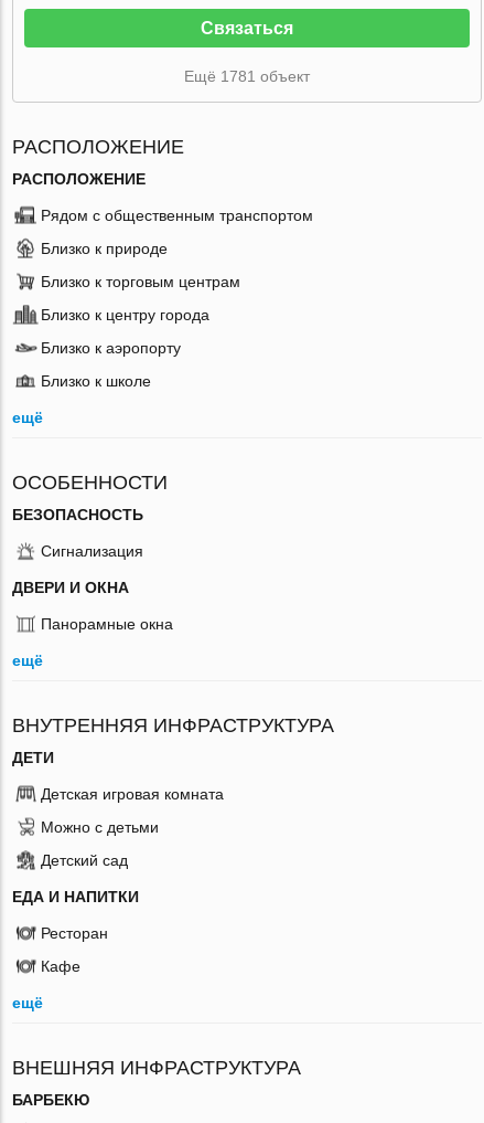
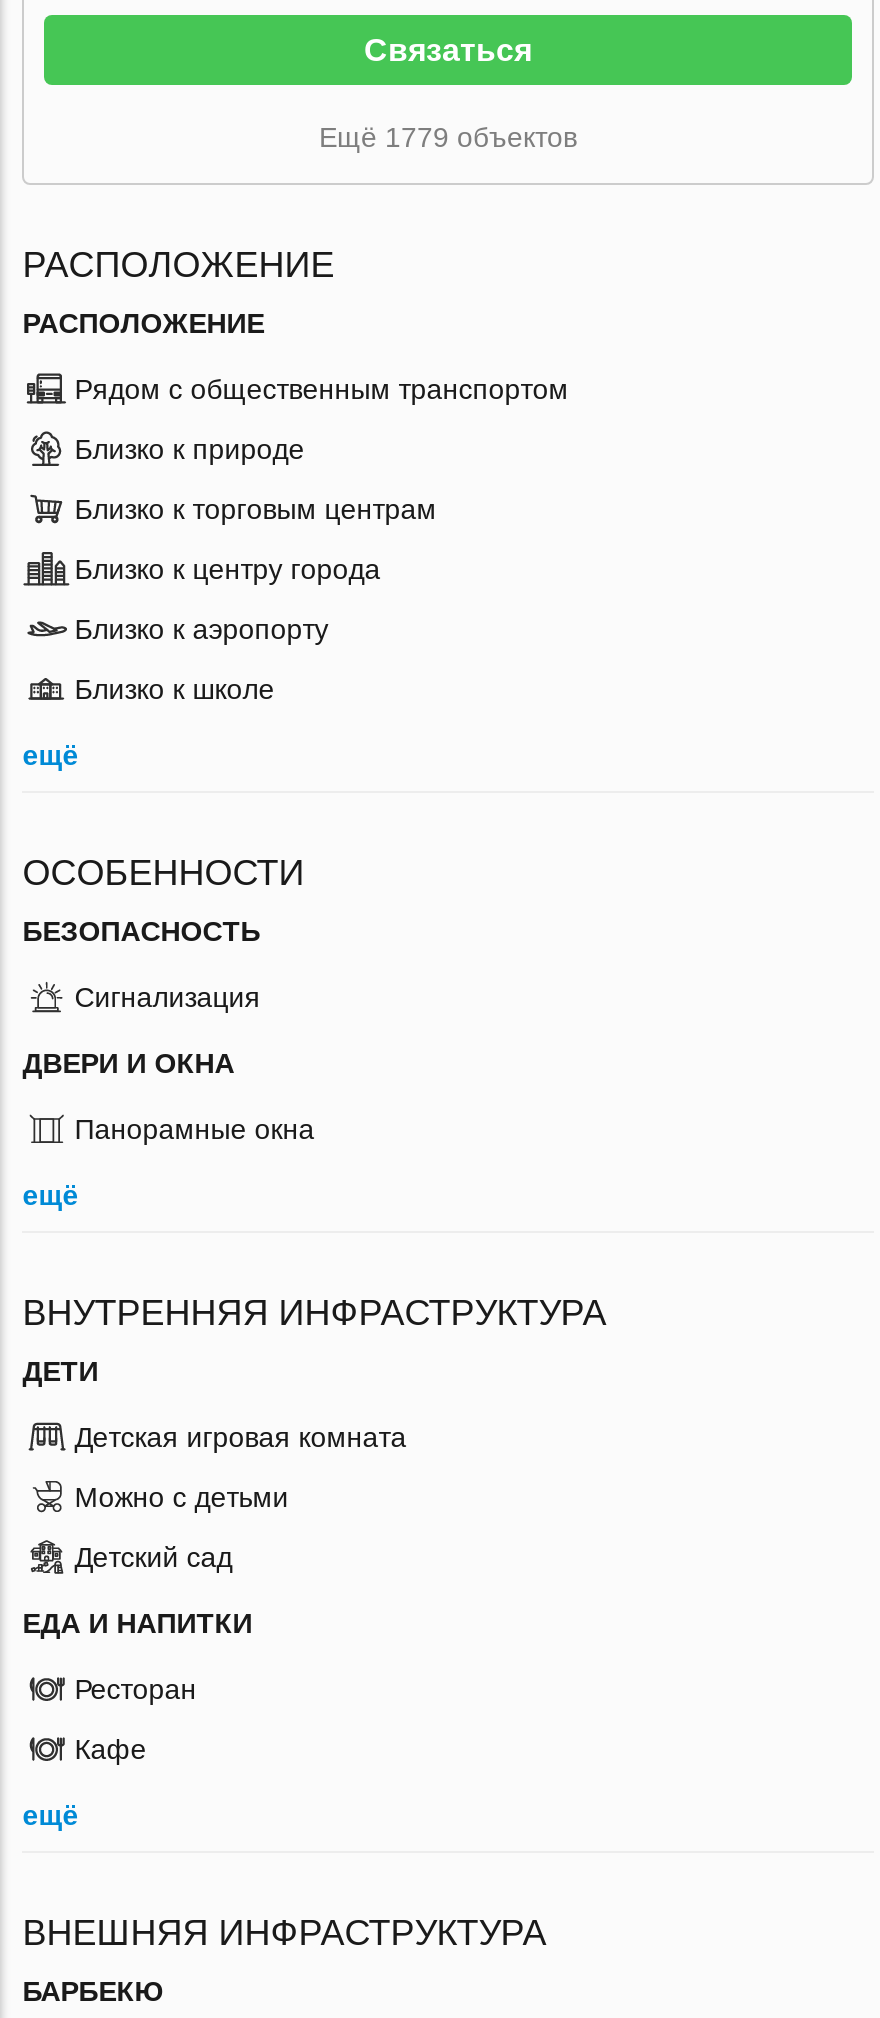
- Ещё 1781 объект
+ Ещё 1779 объектов
